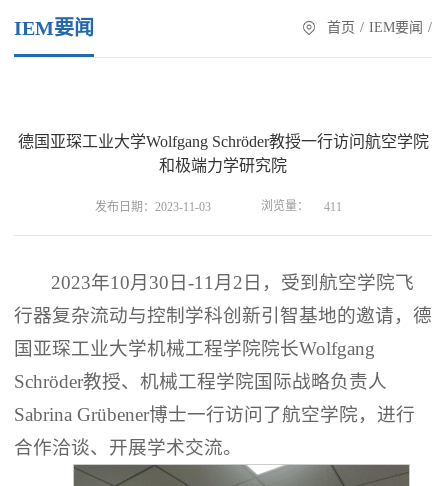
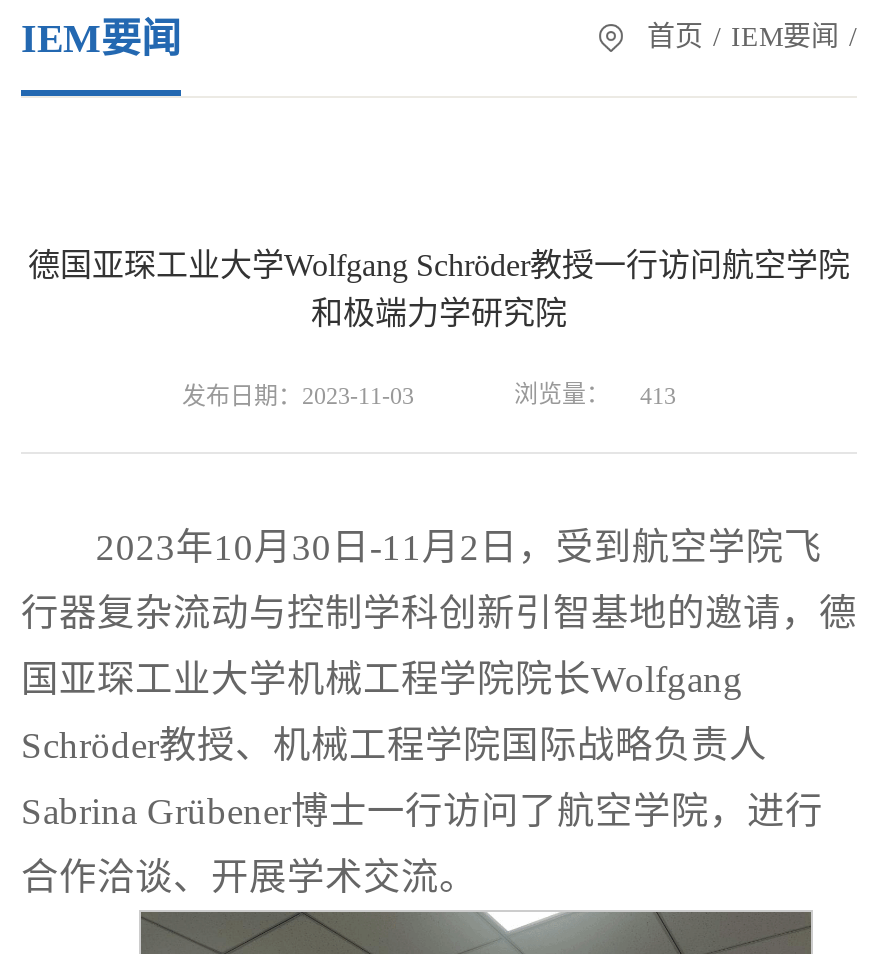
- 浏览量： 411
+ 浏览量： 413
